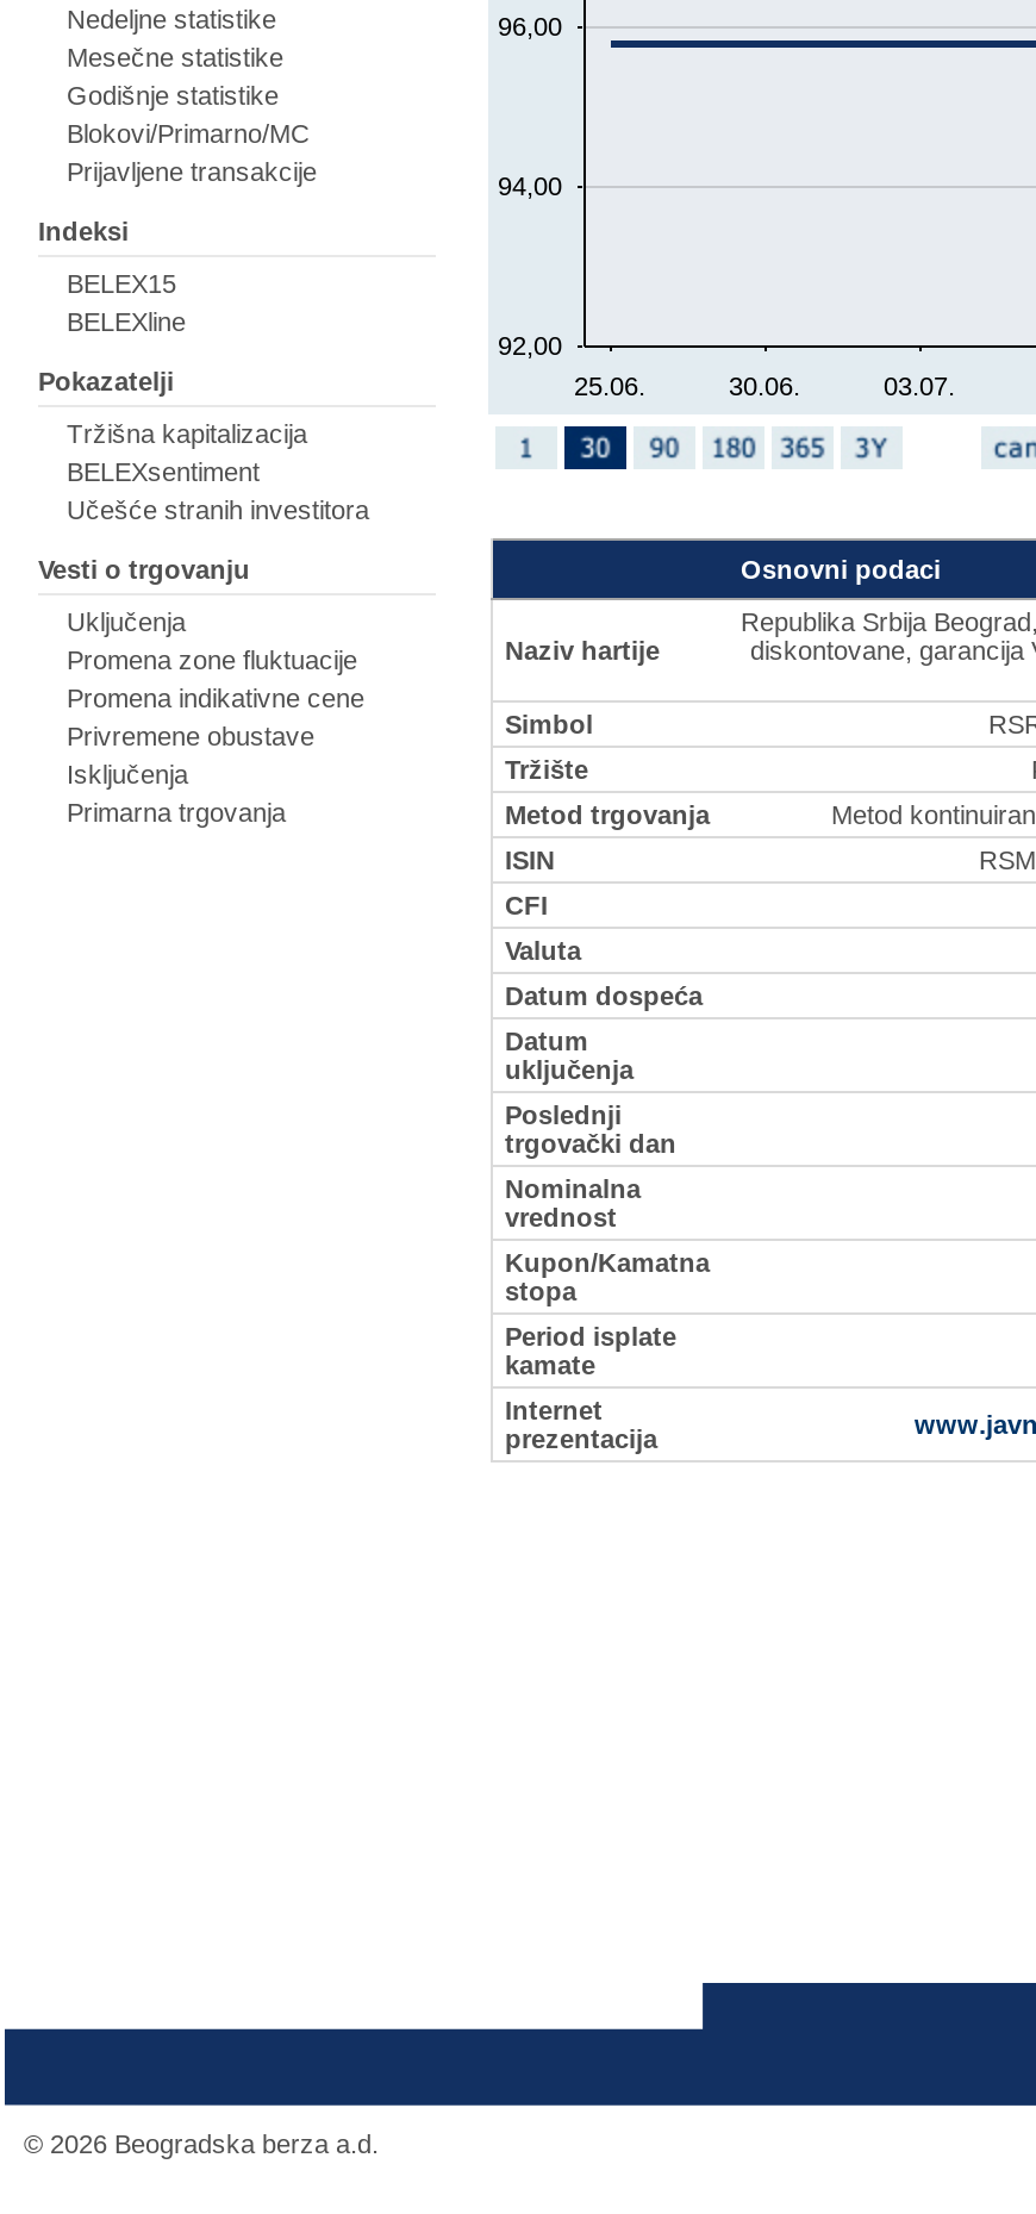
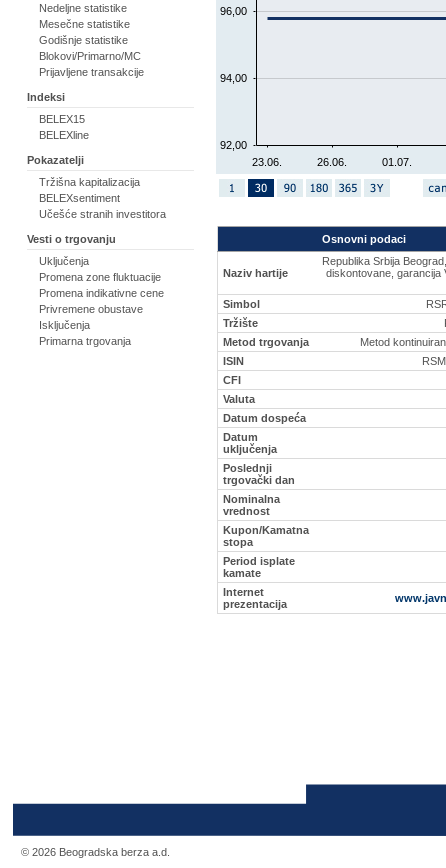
- 25.06.
+ 23.06.

- 30.06.
+ 26.06.

- 03.07.
+ 01.07.
